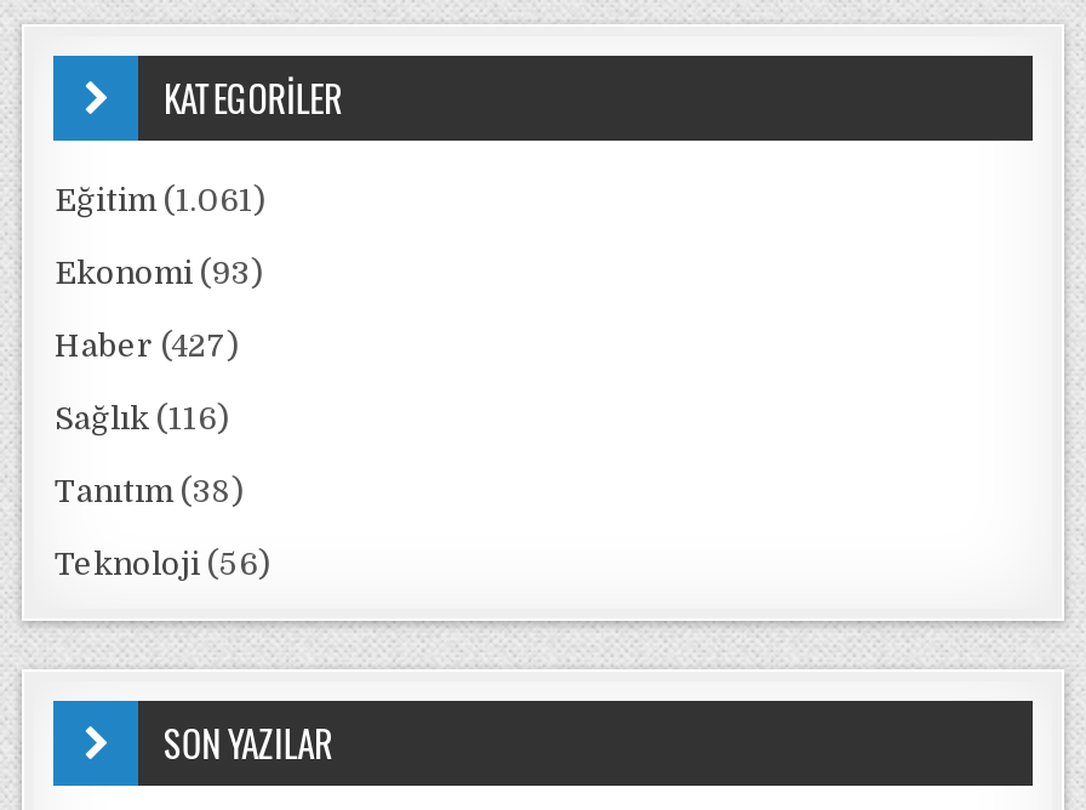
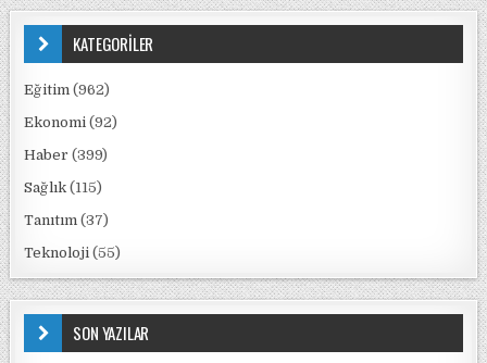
- Eğitim (1.061)
+ Eğitim (962)

- Ekonomi (93)
+ Ekonomi (92)

- Haber (427)
+ Haber (399)

- Sağlık (116)
+ Sağlık (115)

- Tanıtım (38)
+ Tanıtım (37)

- Teknoloji (56)
+ Teknoloji (55)
